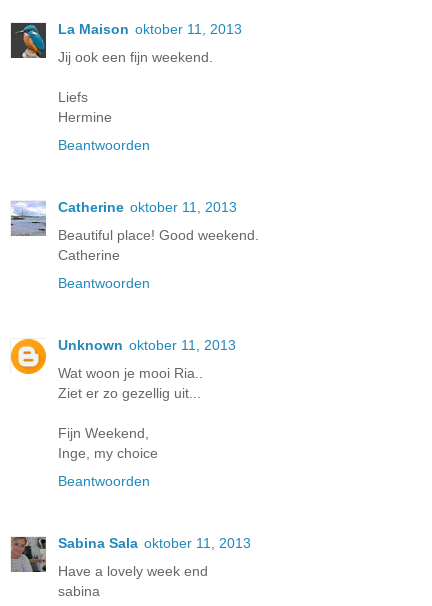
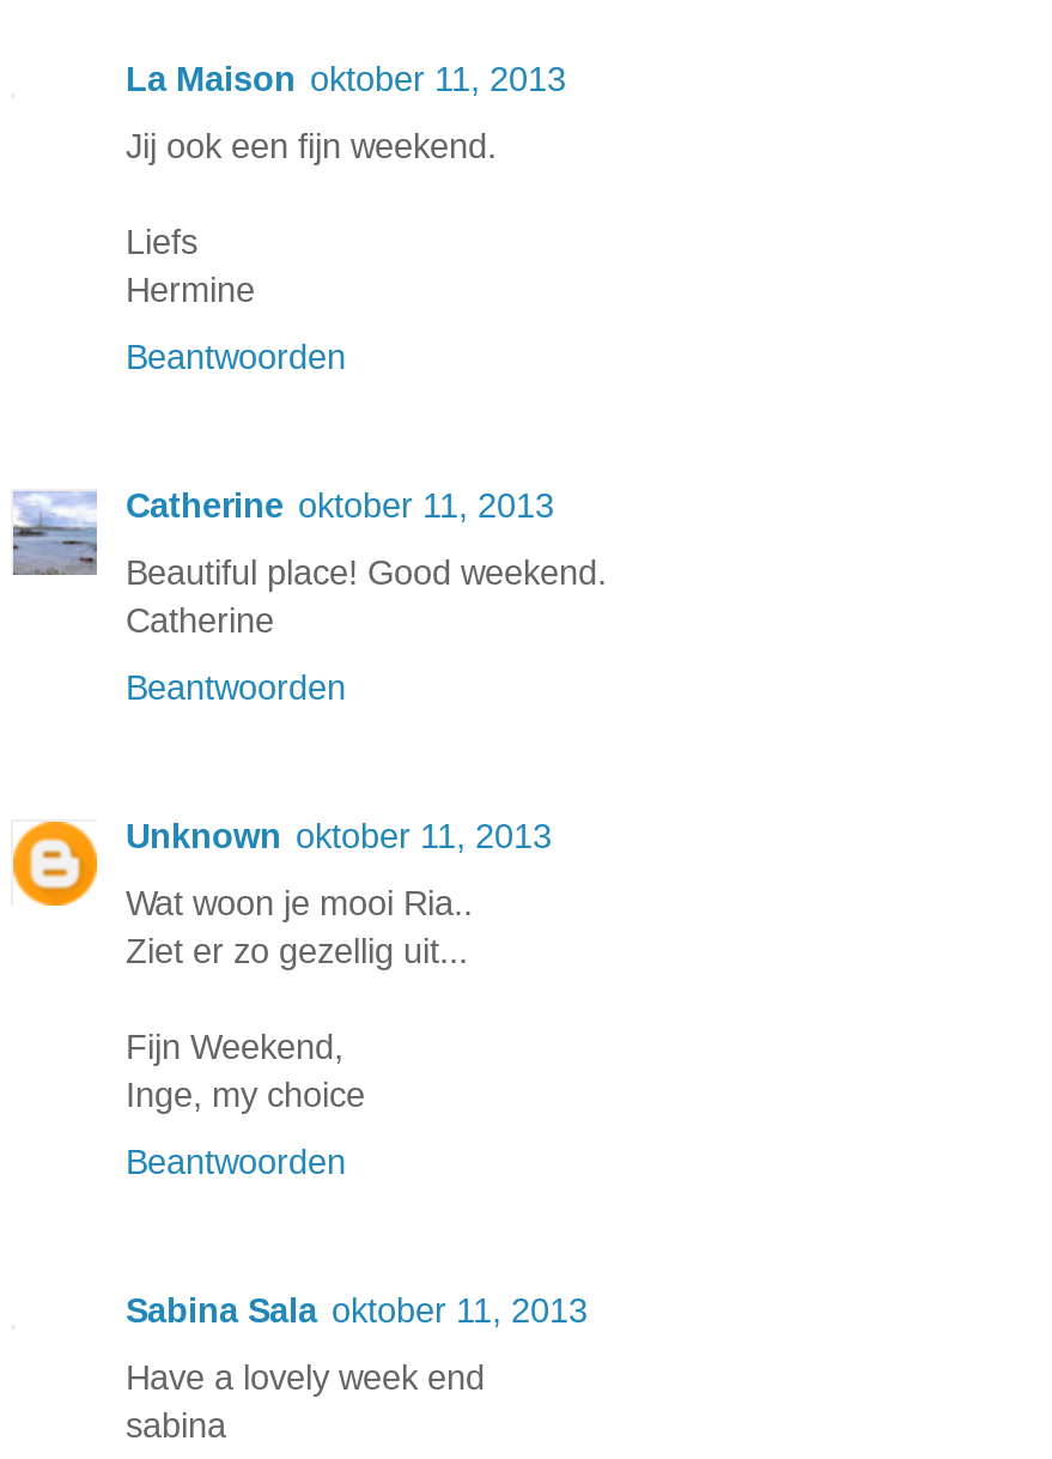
- [image]

- [image]
